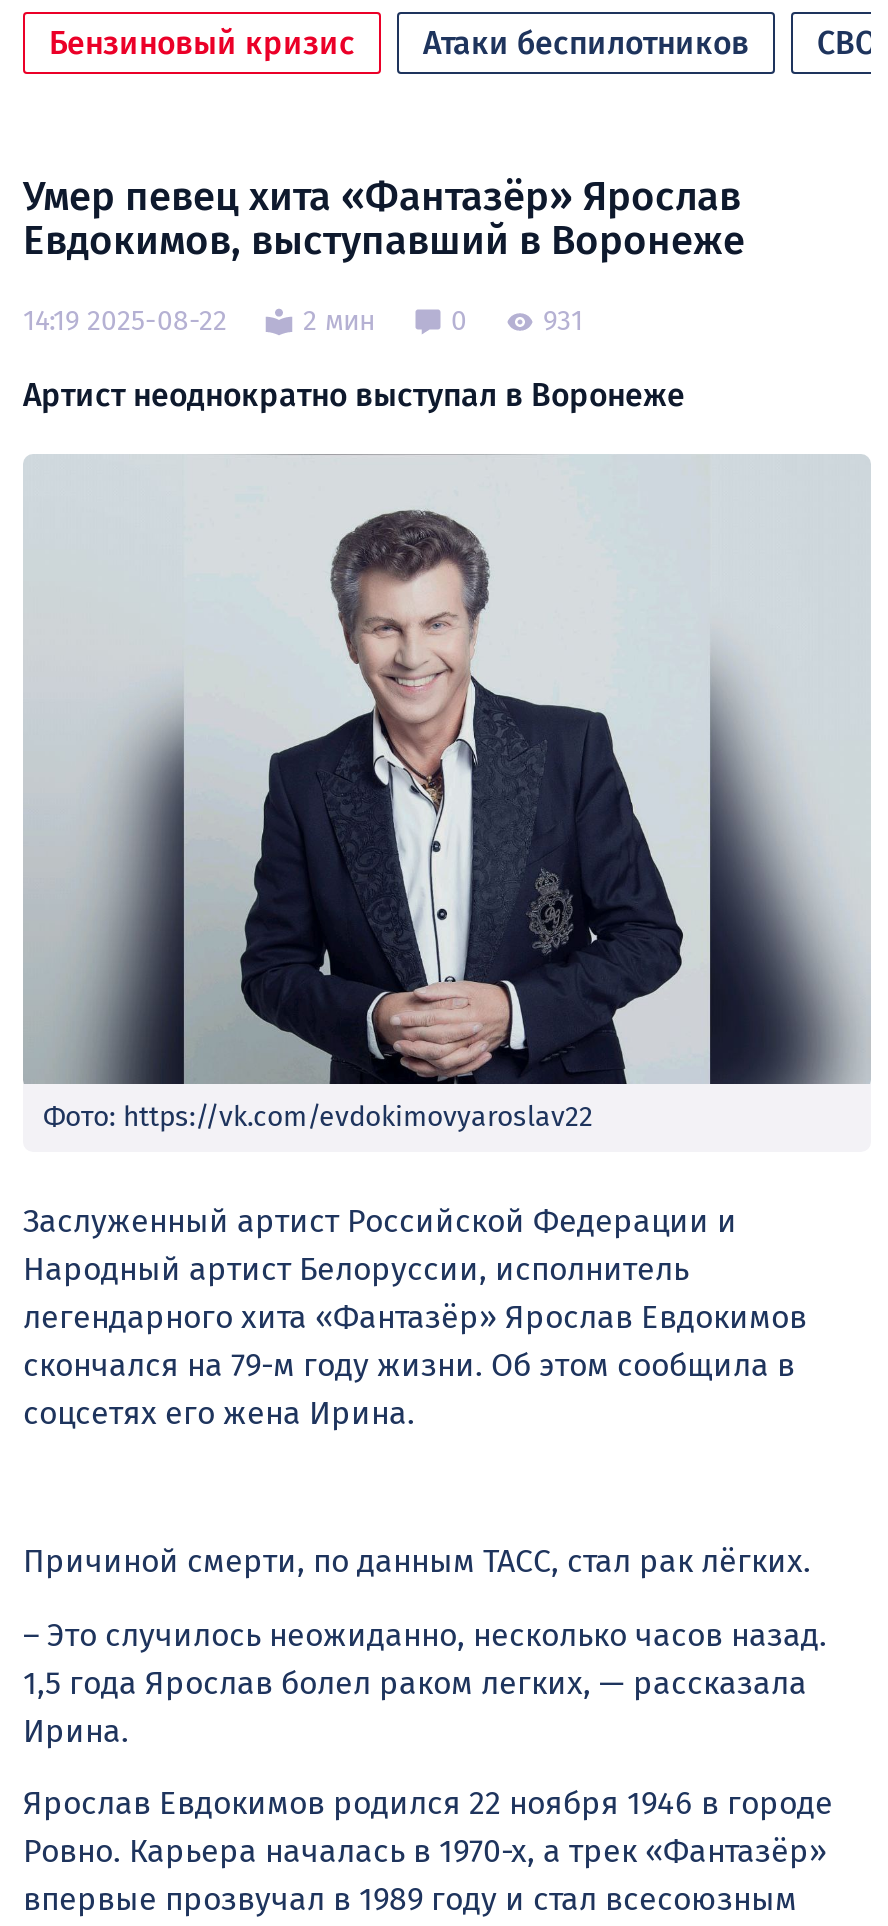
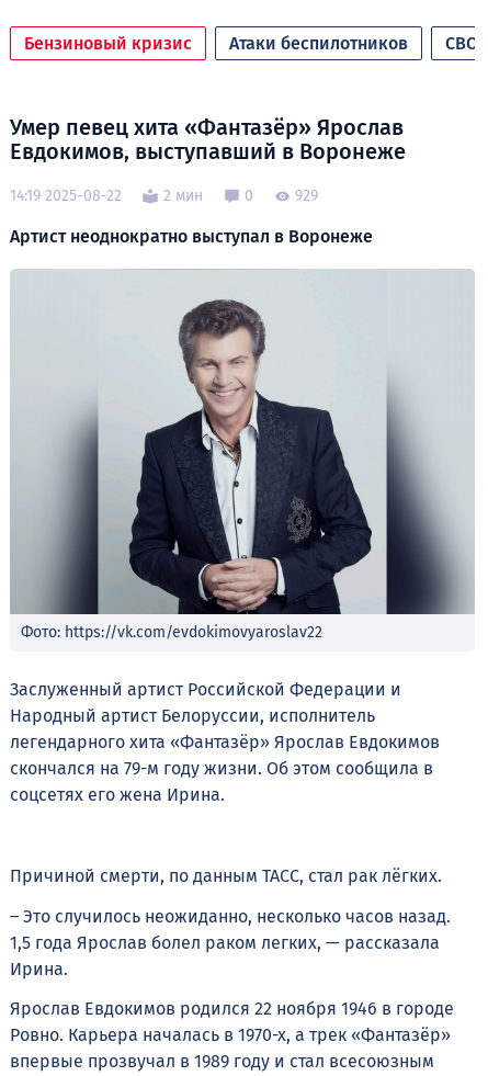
- 931
+ 929
